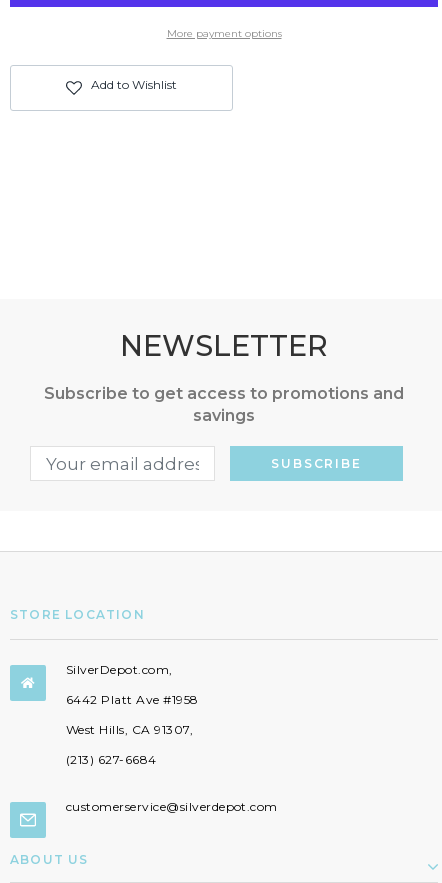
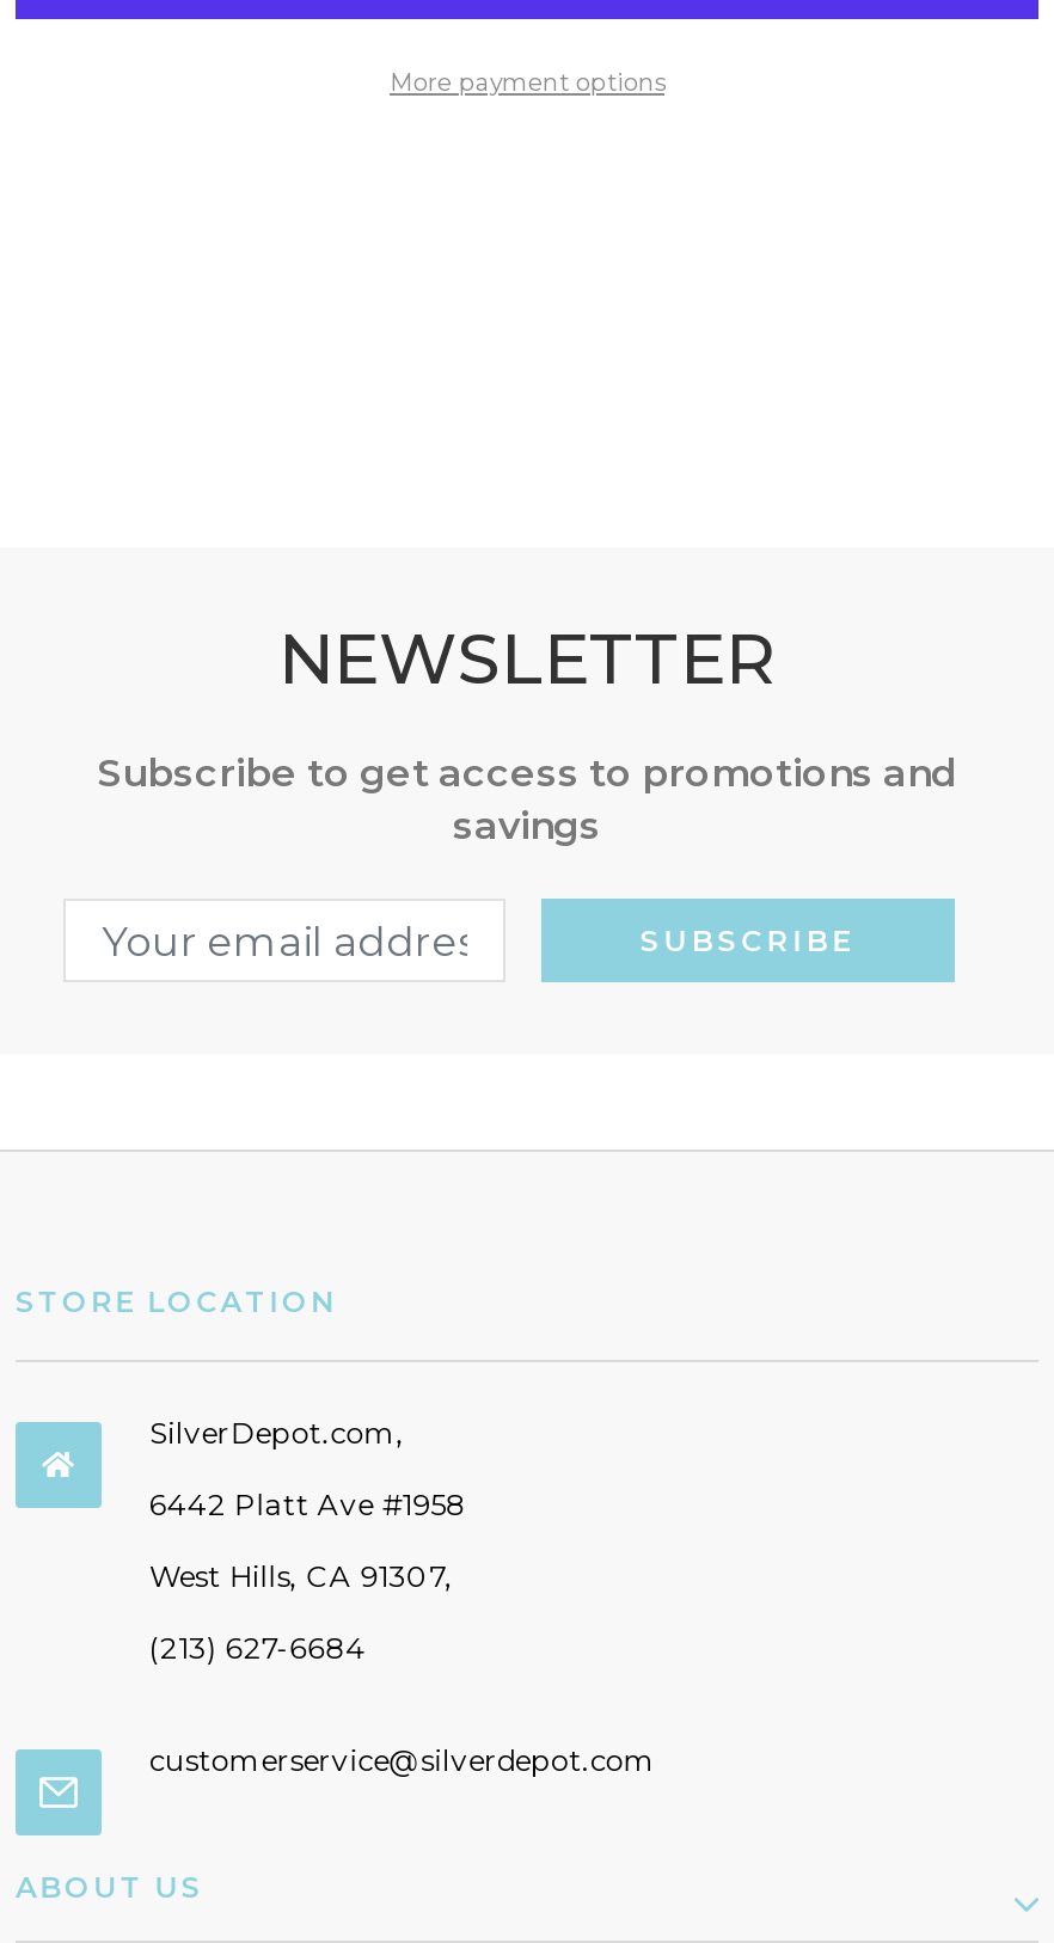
- Add to Wishlist
